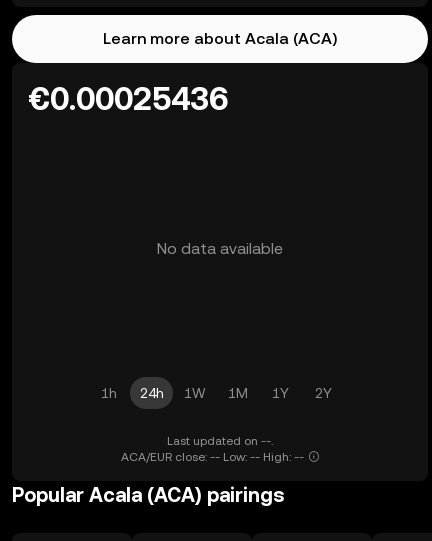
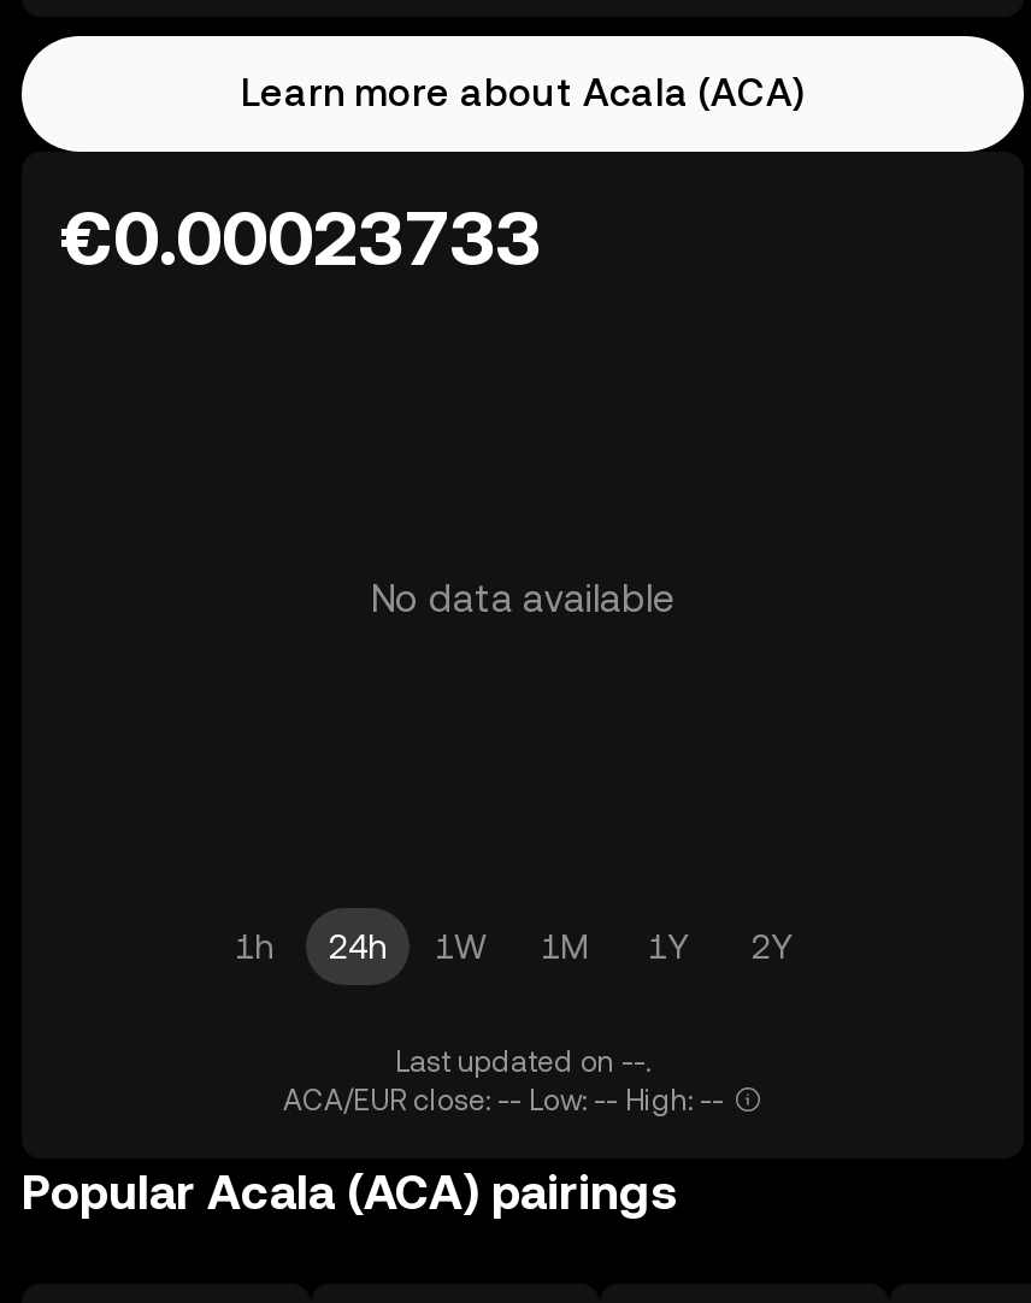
- €0.00025436
+ €0.00023733
